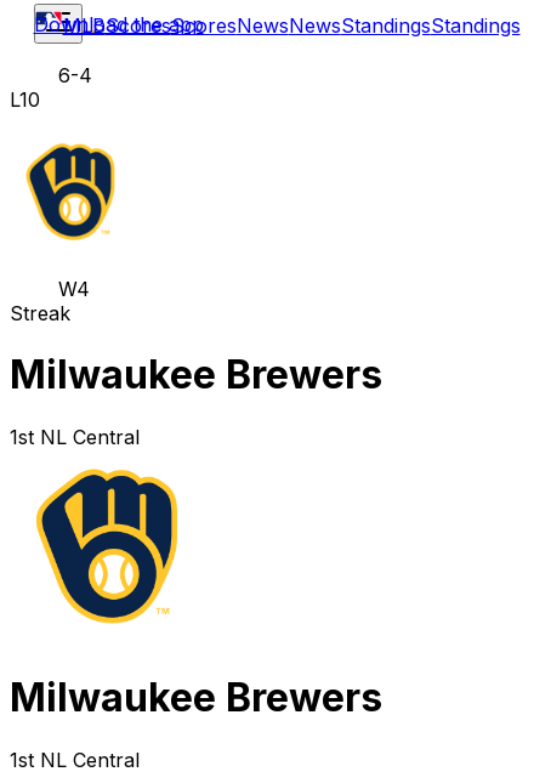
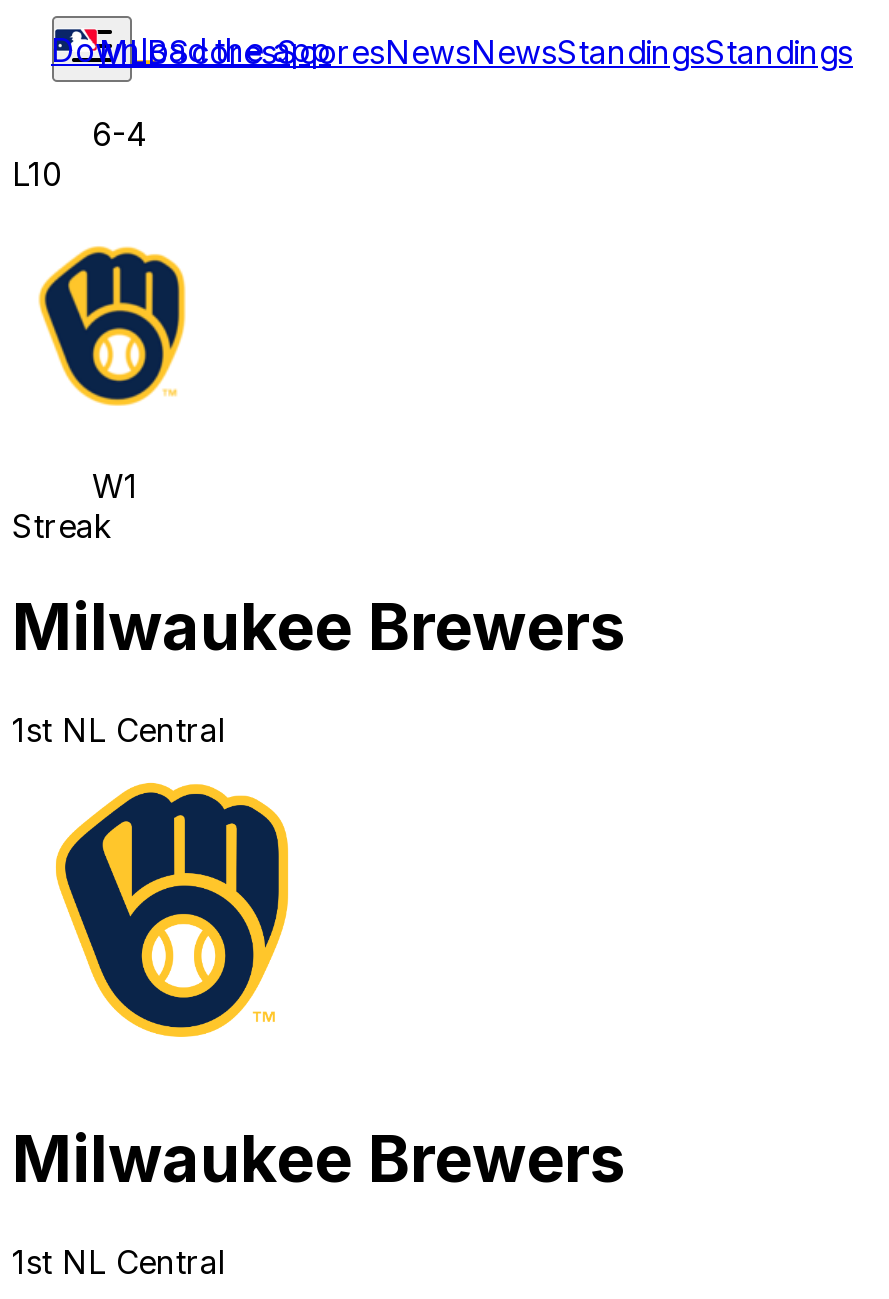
- W4
+ W1
